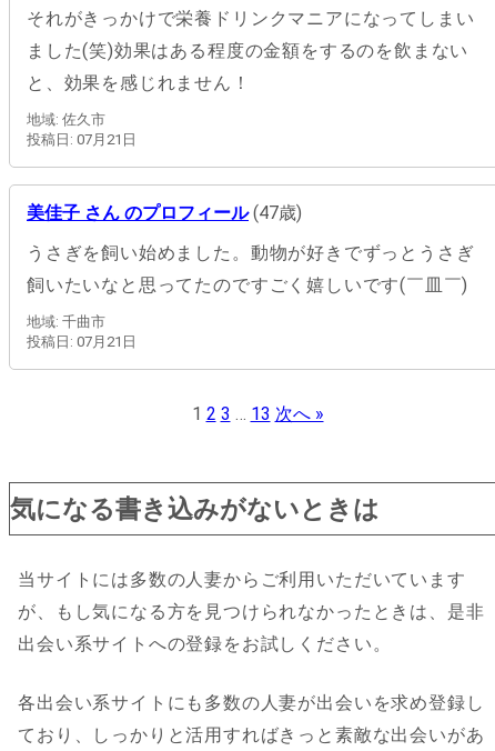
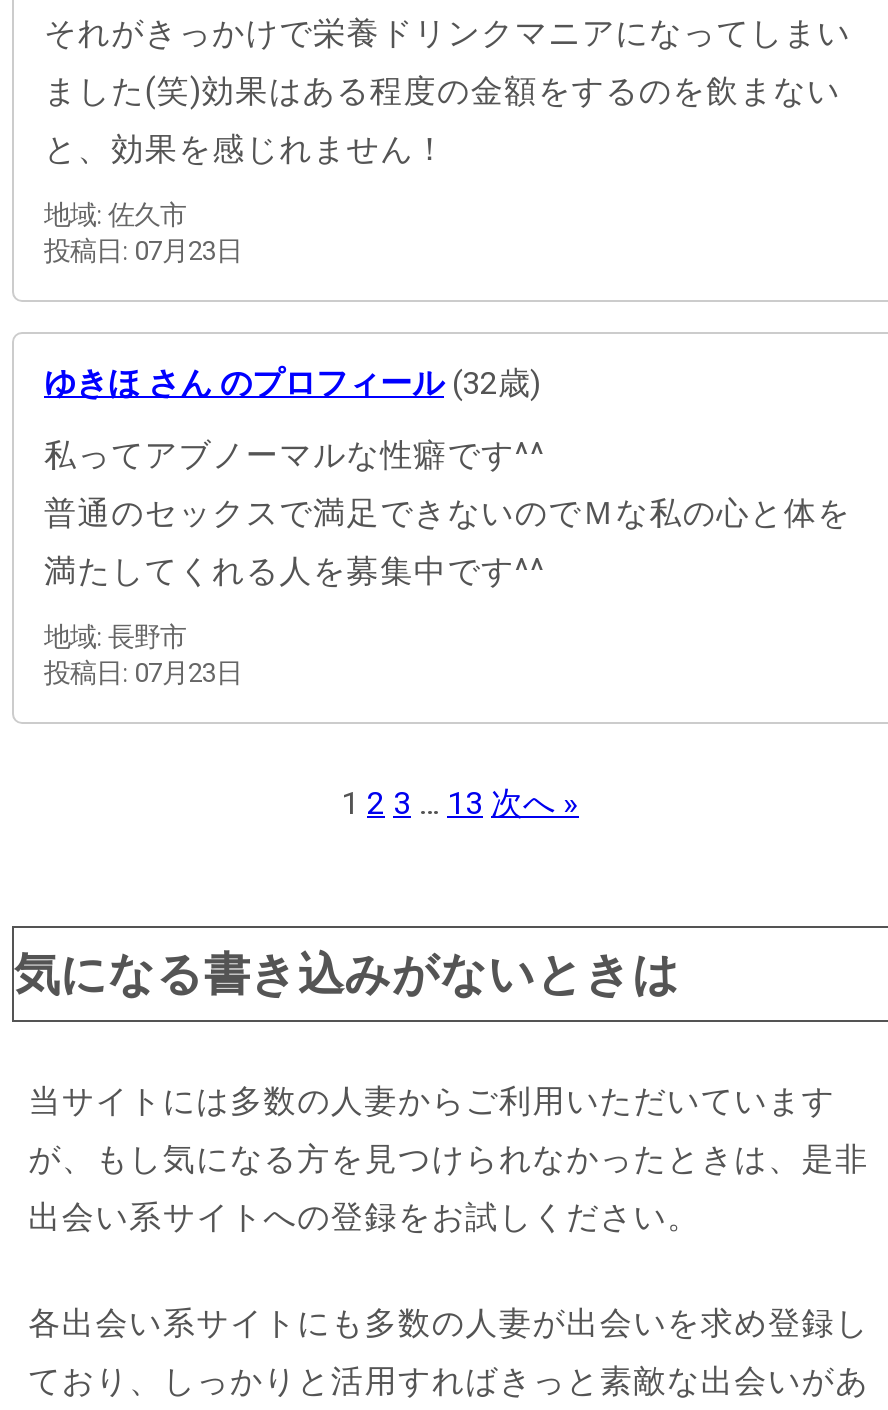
- 投稿日: 07月21日
+ 投稿日: 07月23日

- 美佳子 さん のプロフィール(47歳)
- うさぎを飼い始めました。動物が好きでずっとうさぎ
- 飼いたいなと思ってたのですごく嬉しいです(￣皿￣)
- 地域: 千曲市
- 投稿日: 07月21日
+ ゆきほ さん のプロフィール(32歳)
+ 私ってアブノーマルな性癖です^^
+ 普通のセックスで満足できないのでＭな私の心と体を
+ 満たしてくれる人を募集中です^^
+ 地域: 長野市
+ 投稿日: 07月23日
